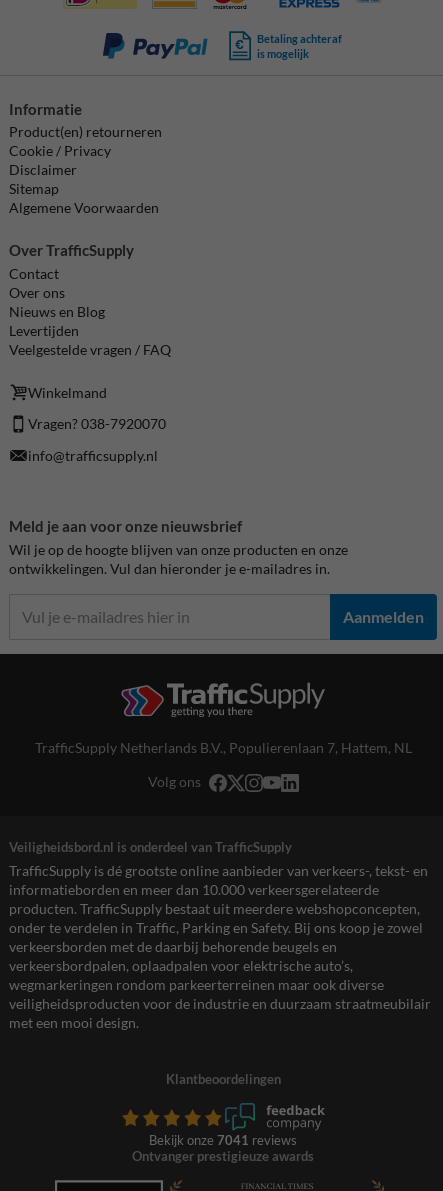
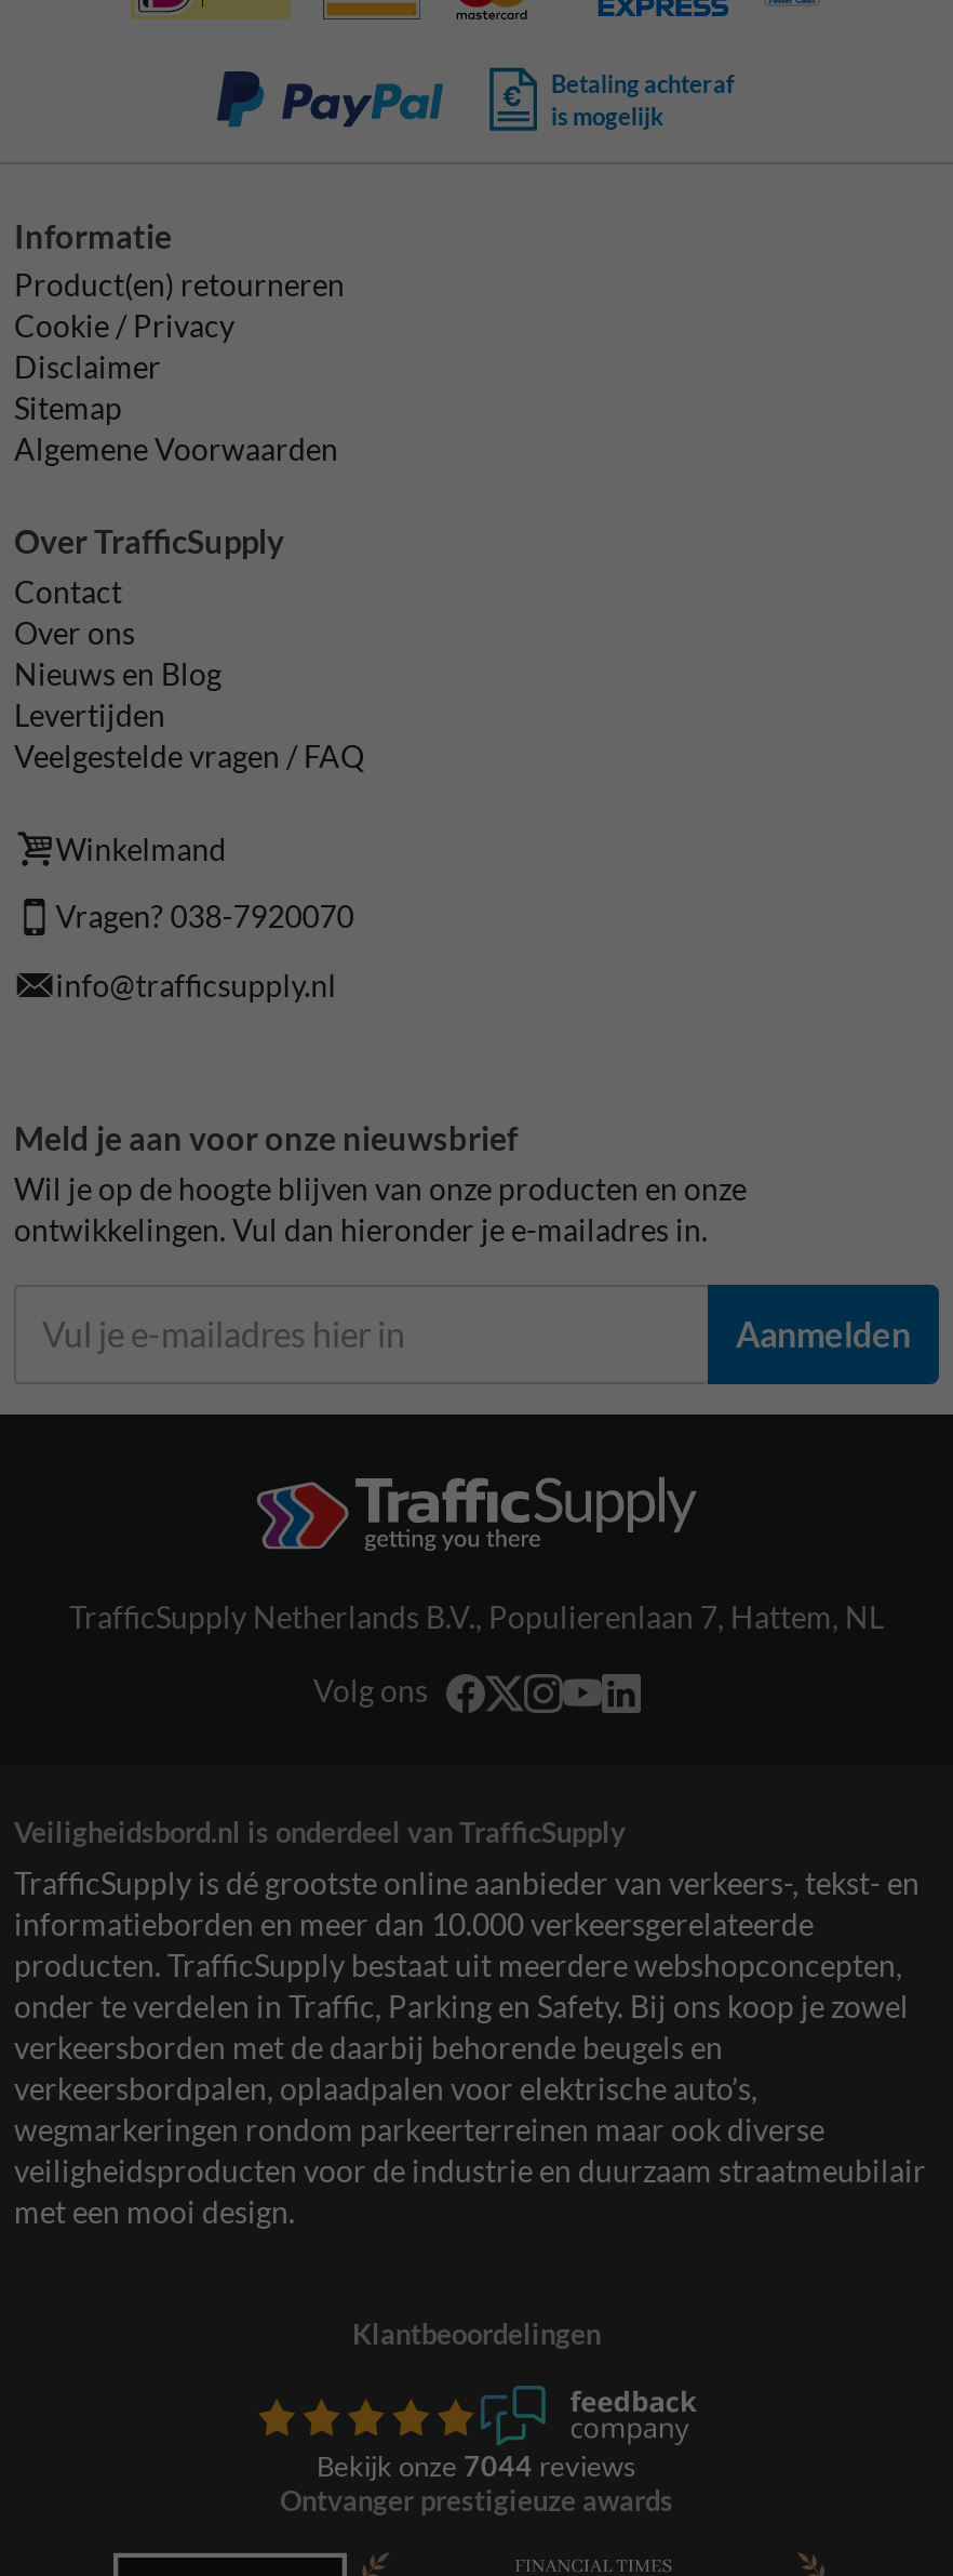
- Bekijk onze 7041 reviews
+ Bekijk onze 7044 reviews
